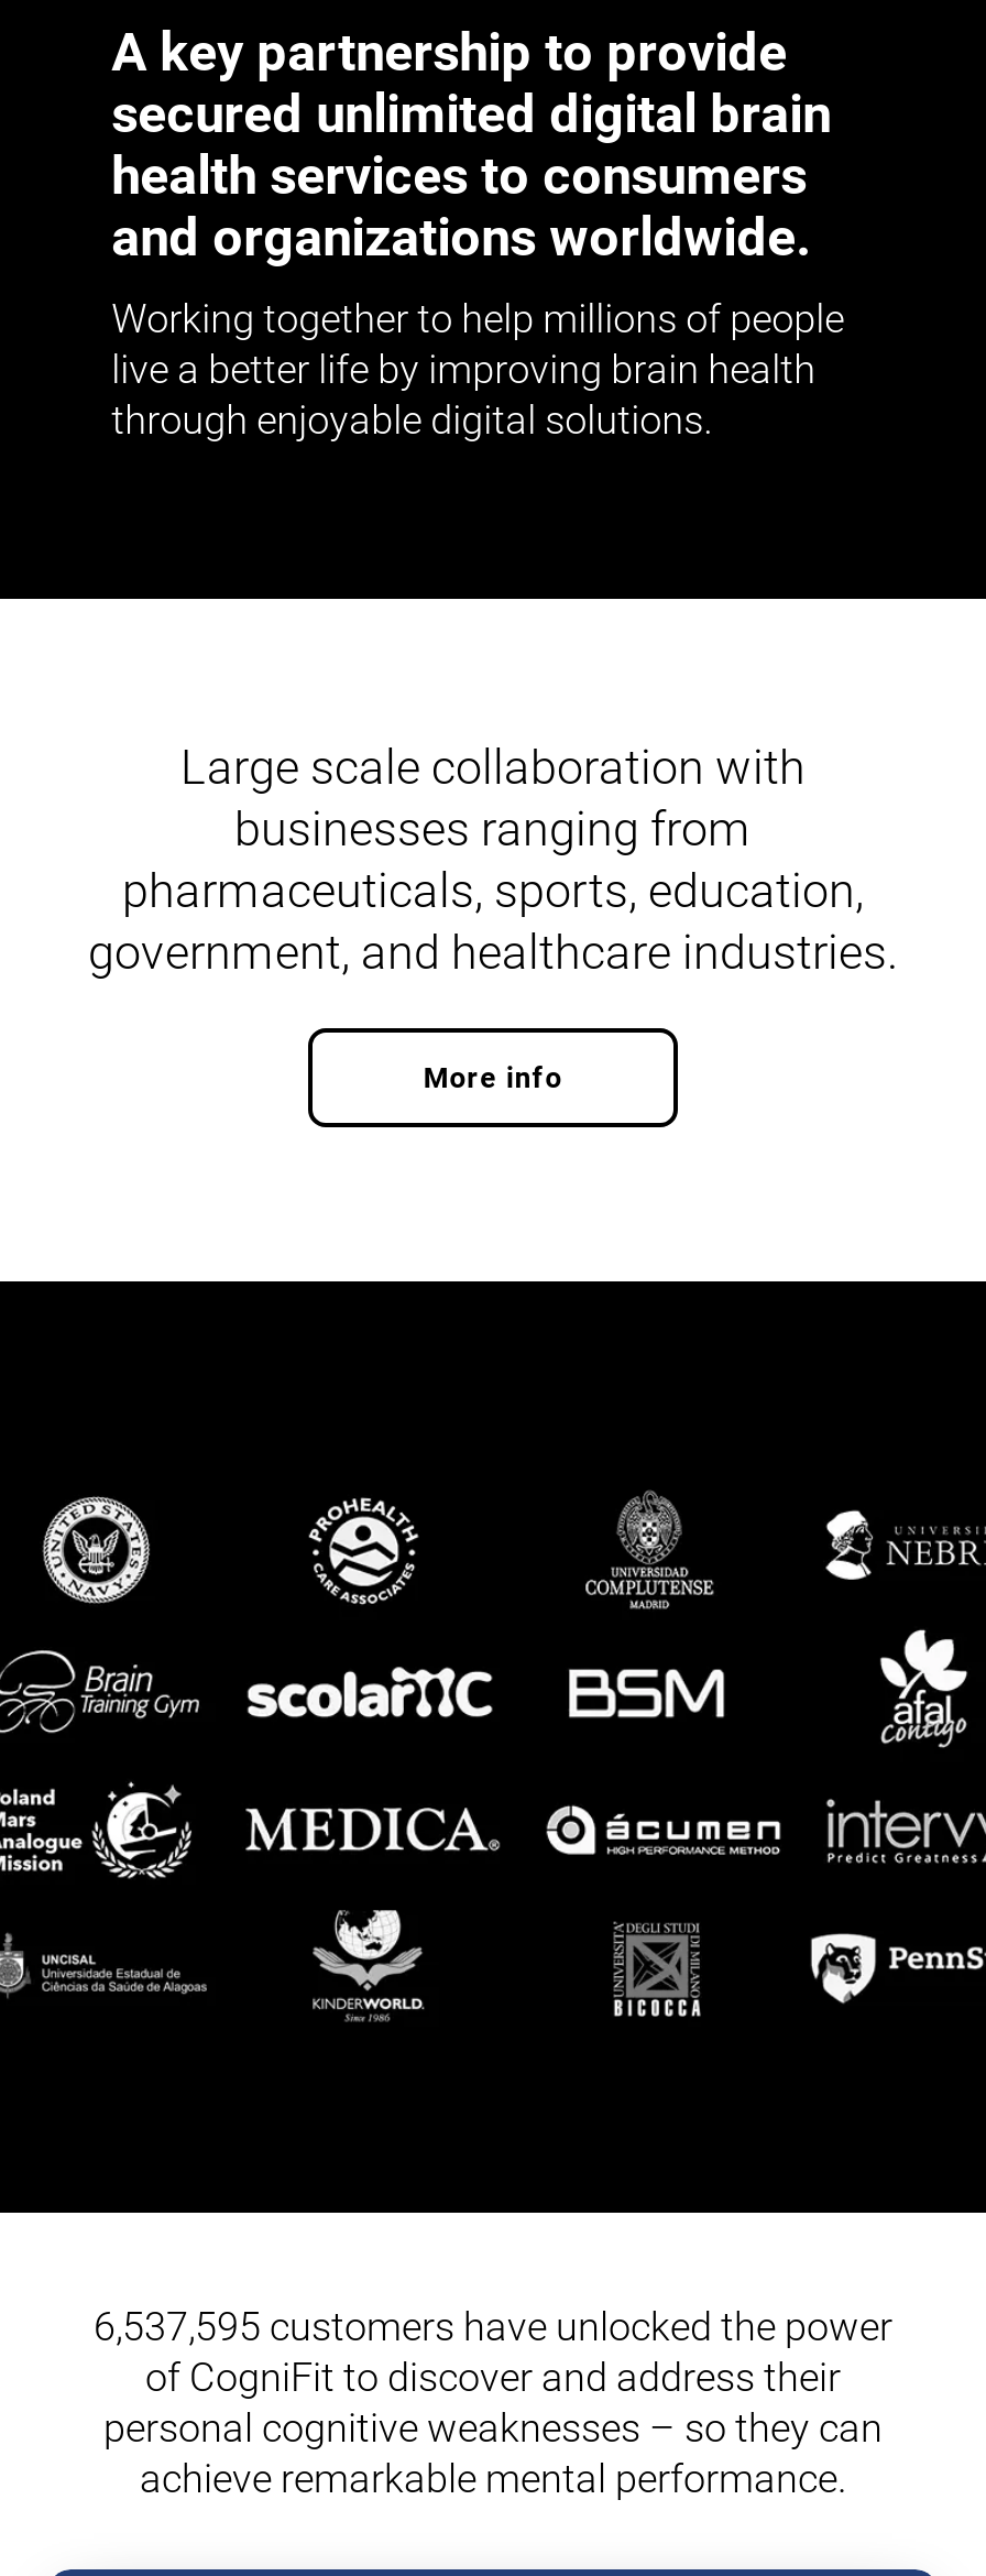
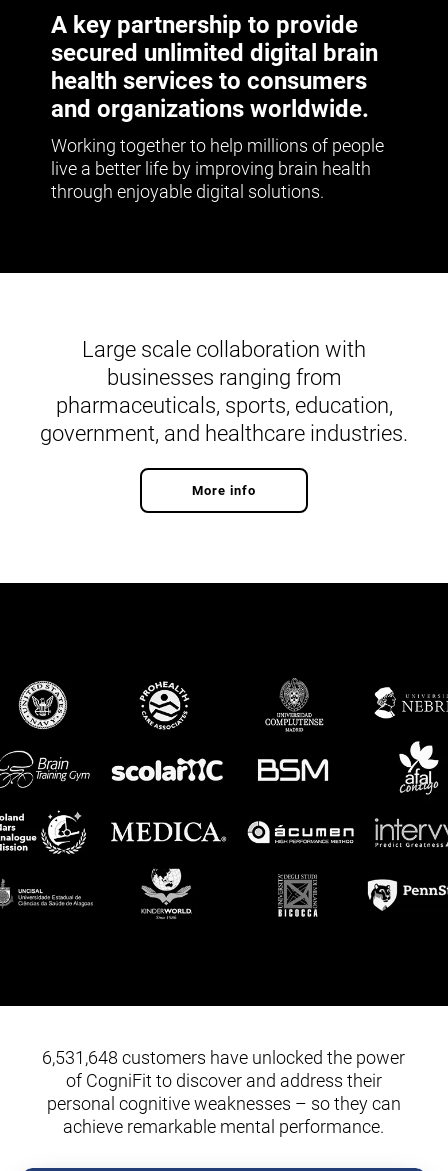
- 6,537,595 customers have unlocked the power
+ 6,531,648 customers have unlocked the power
